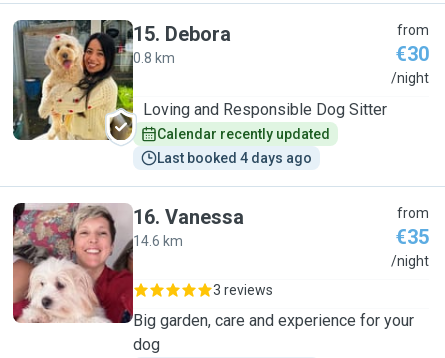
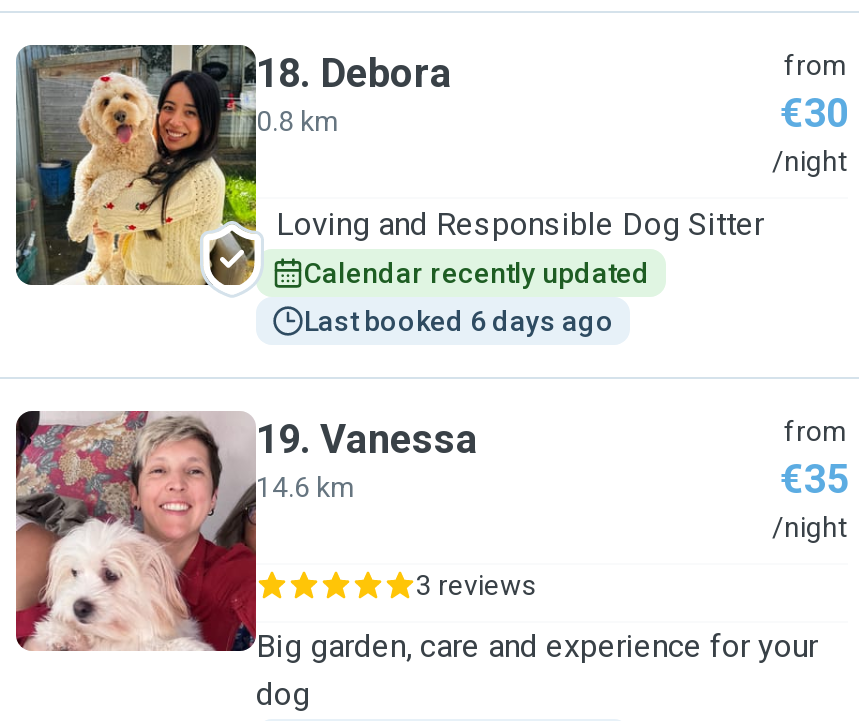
- 15. Debora
+ 18. Debora

- Last booked 4 days ago
+ Last booked 6 days ago

- 16. Vanessa
+ 19. Vanessa
